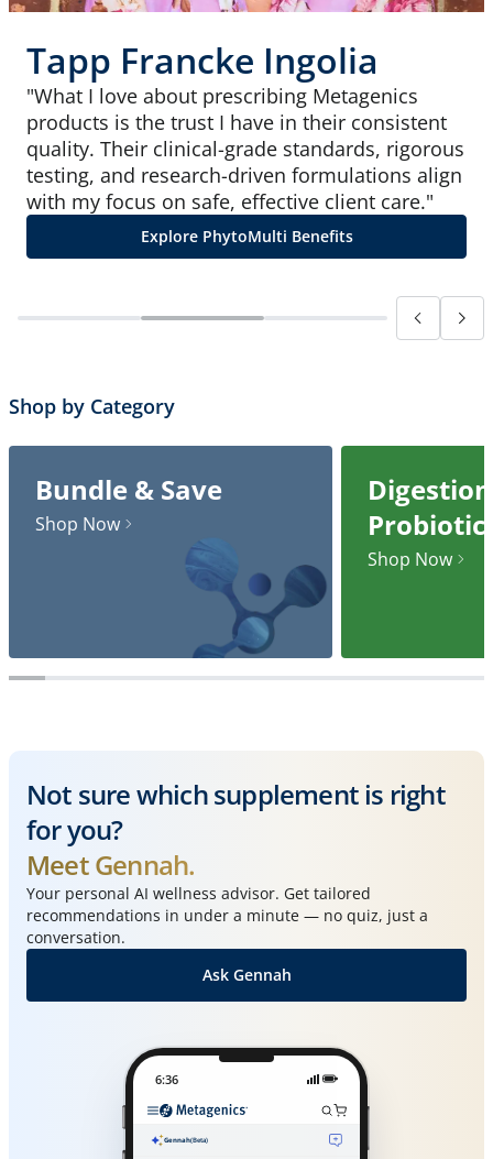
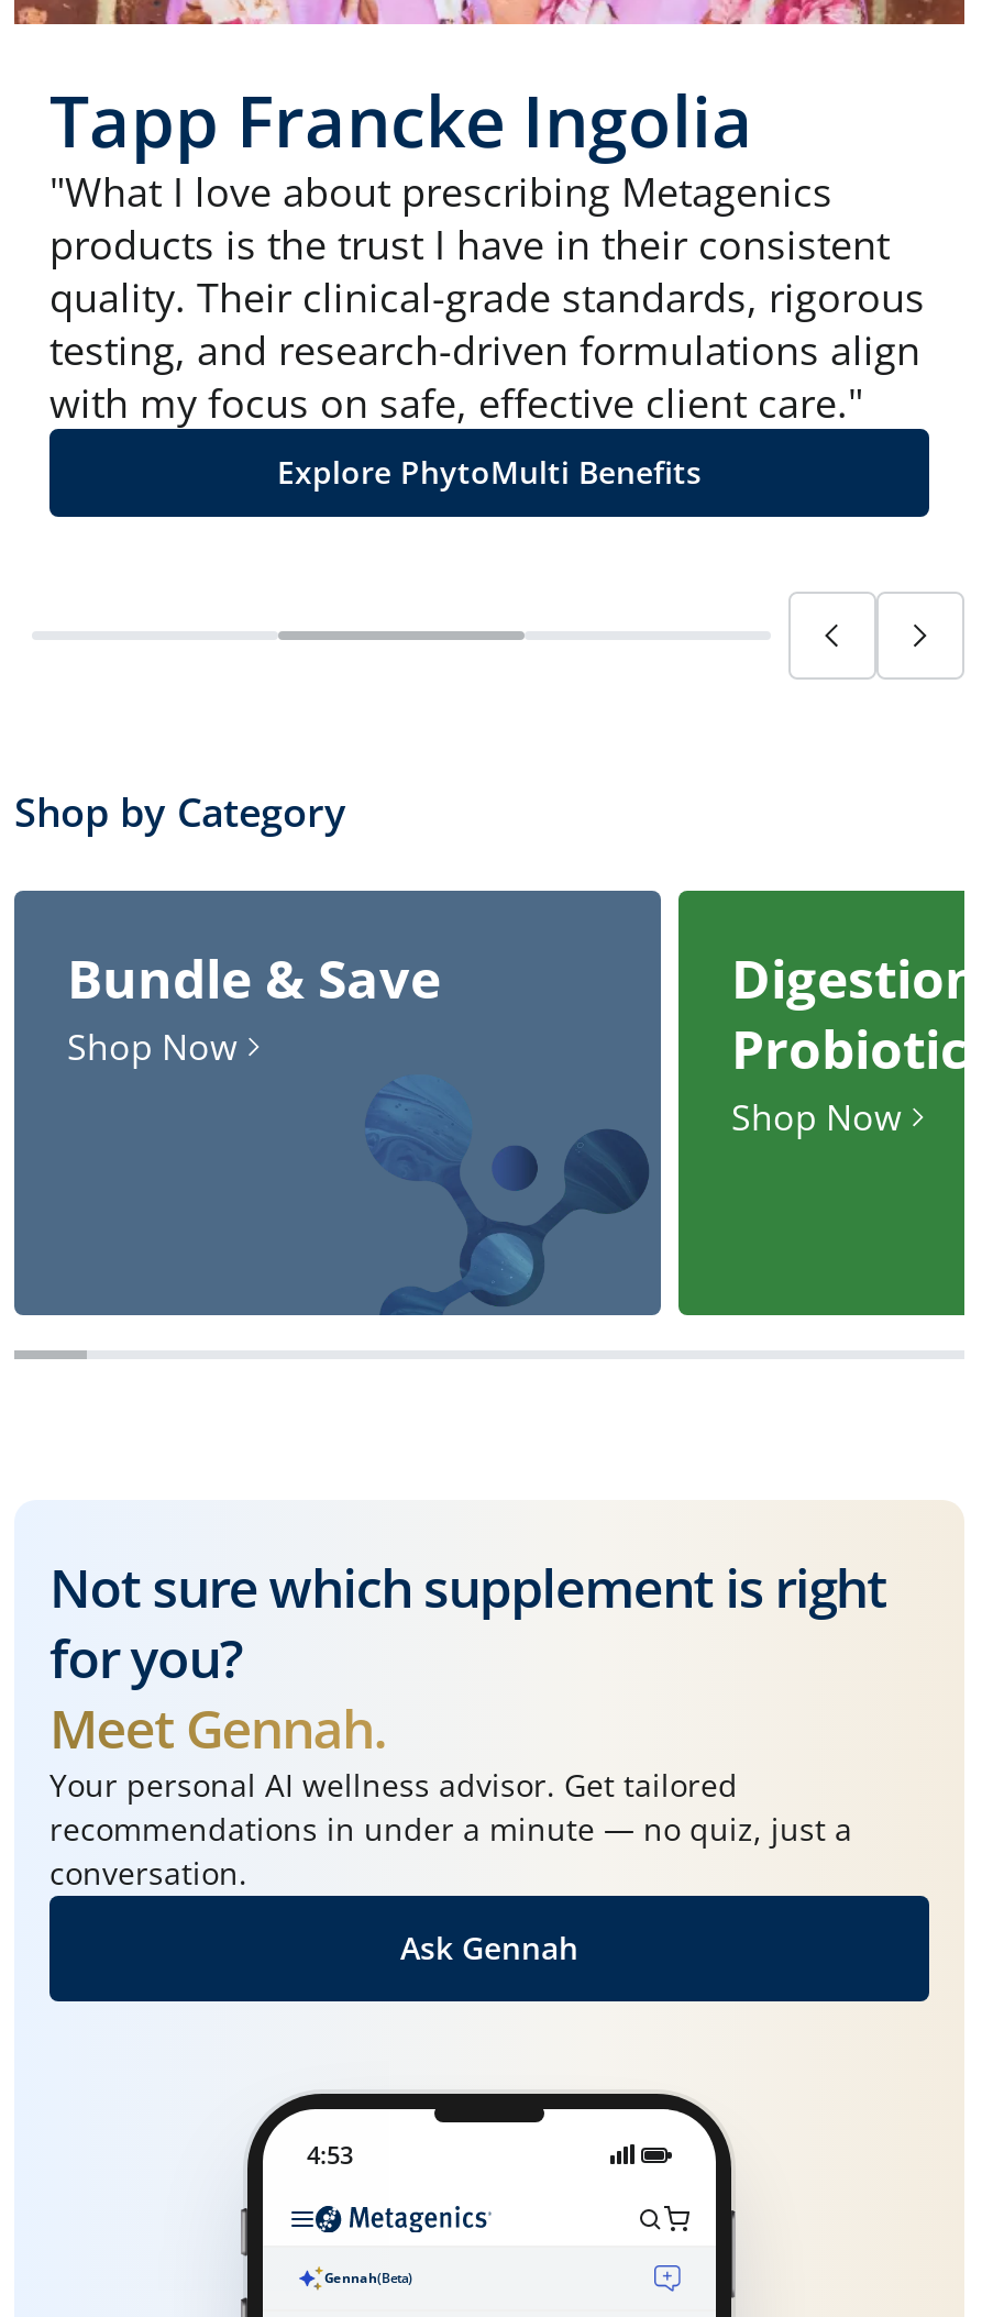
- 6:36
+ 4:53
